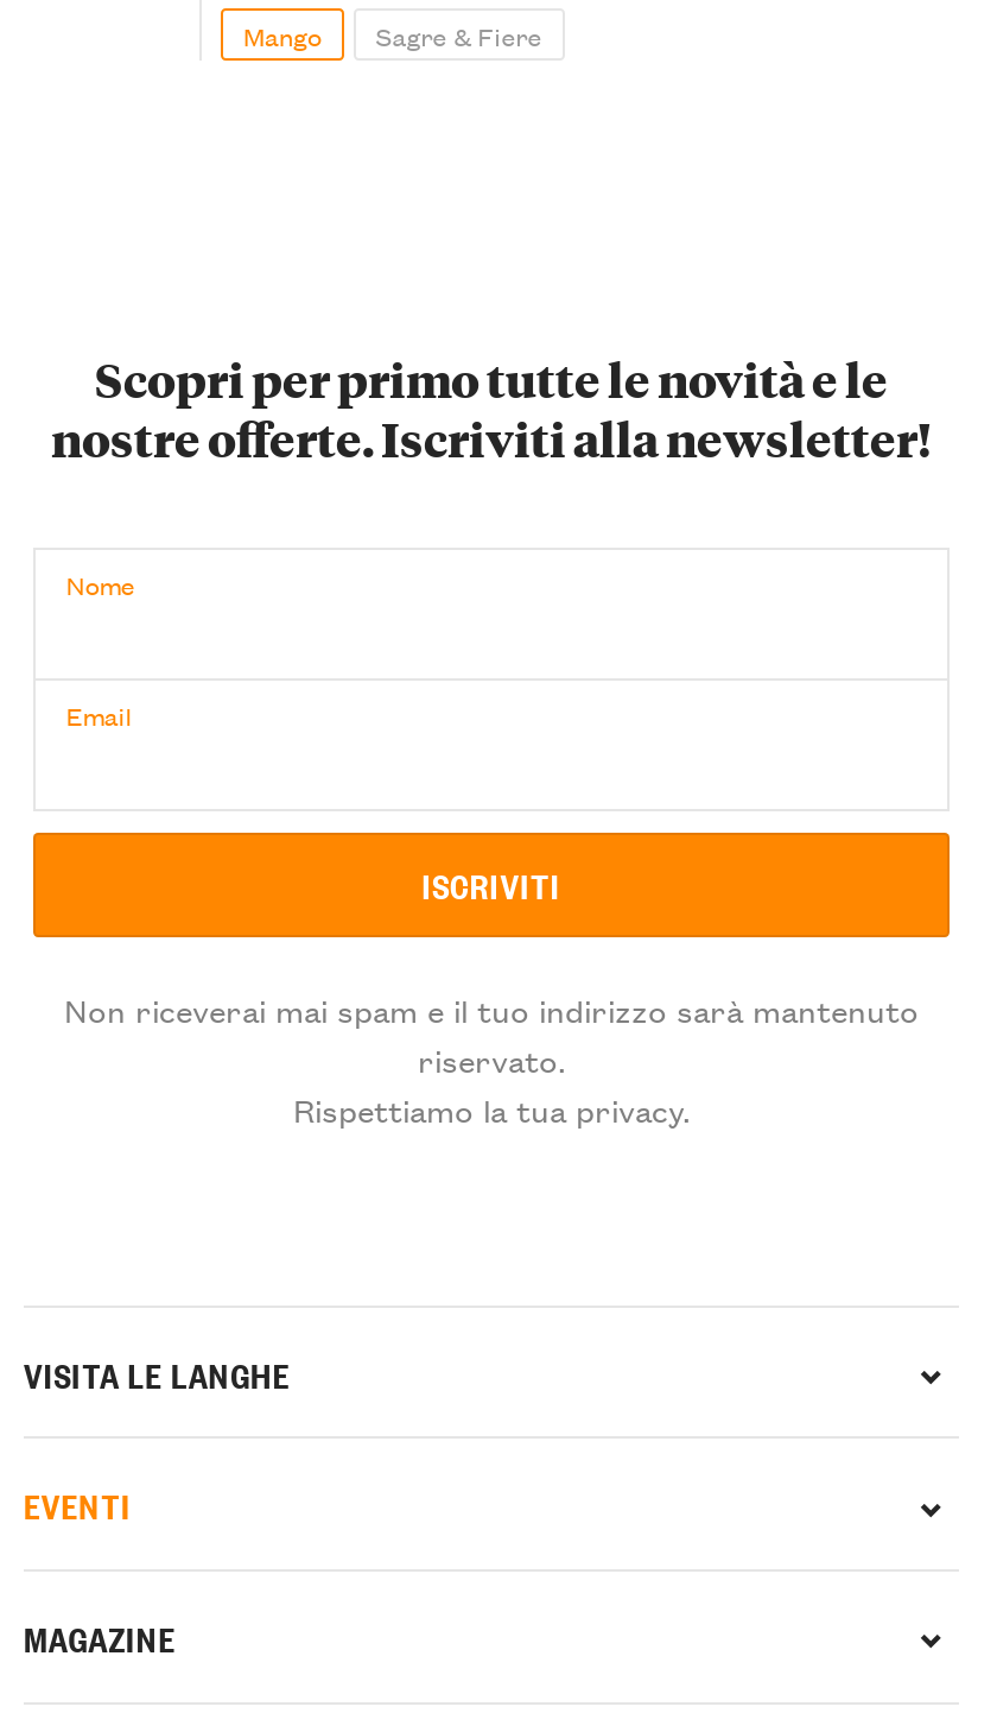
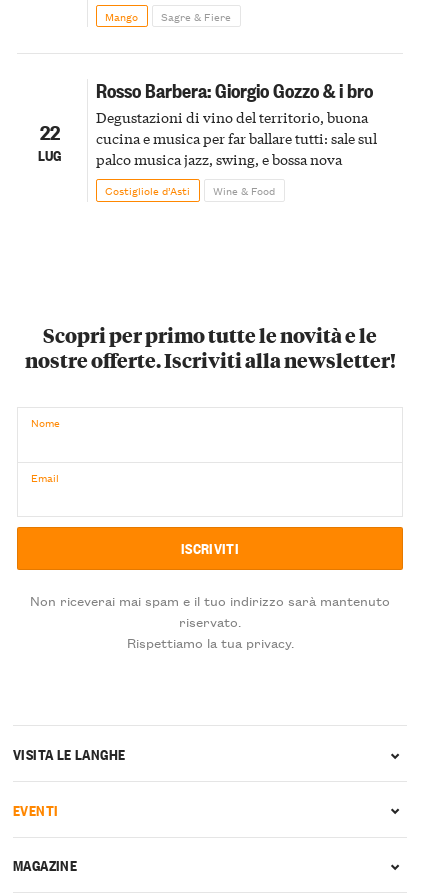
+ 22
+ LUG

+ Rosso Barbera: Giorgio Gozzo & i bro
+ Degustazioni di vino del territorio, buona
+ cucina e musica per far ballare tutti: sale sul
+ palco musica jazz, swing, e bossa nova
+ Costigliole d’Asti
+ Wine & Food
